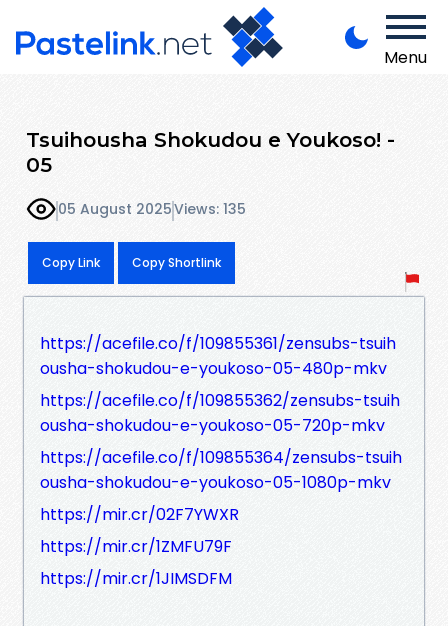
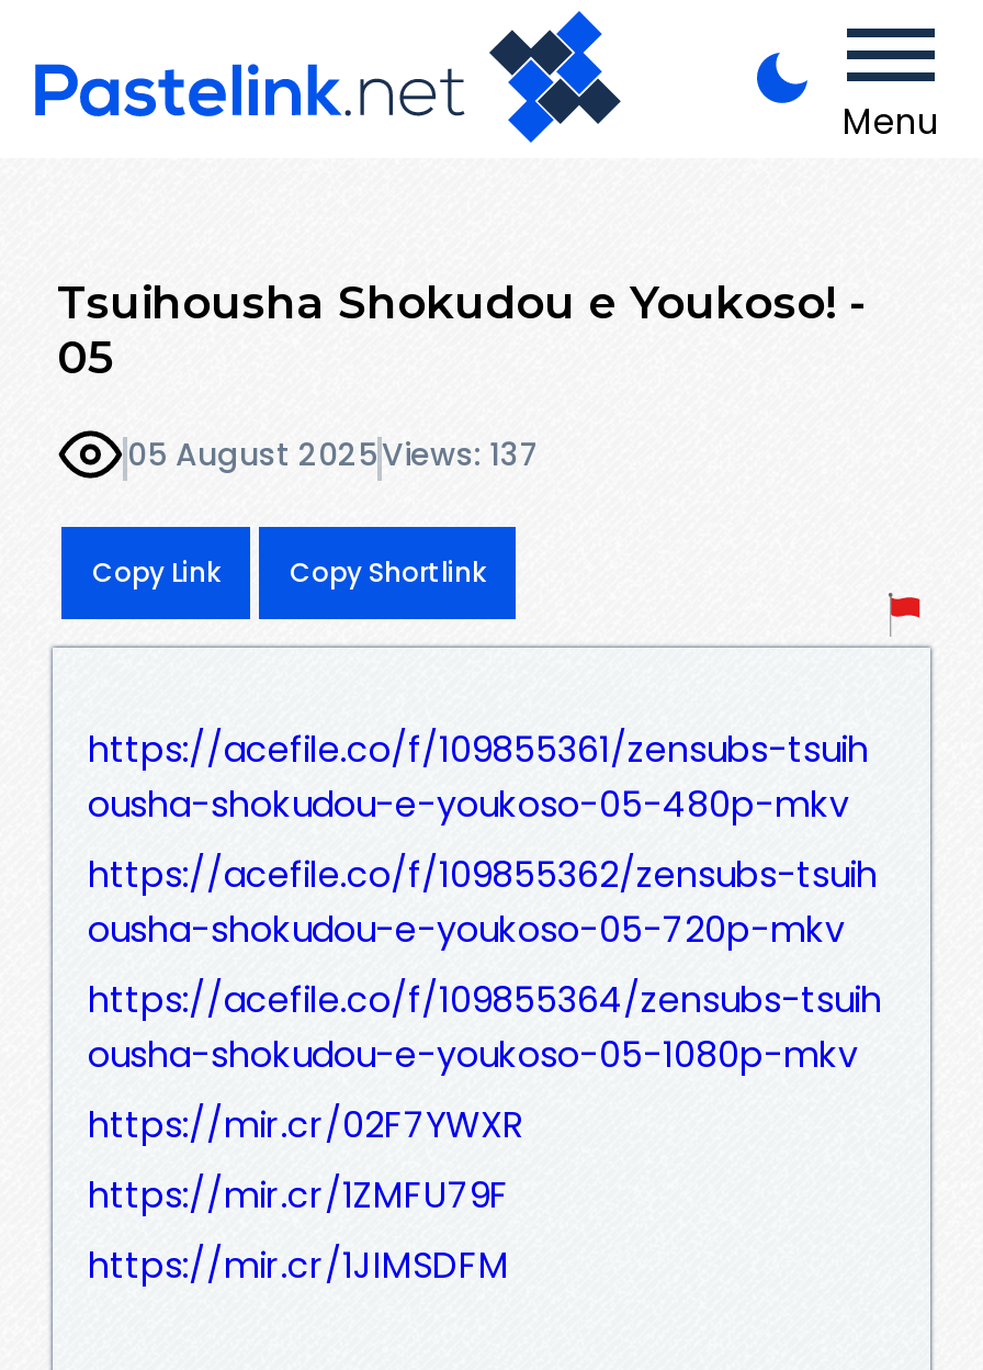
- 05 August 2025 Views: 135
+ 05 August 2025 Views: 137
